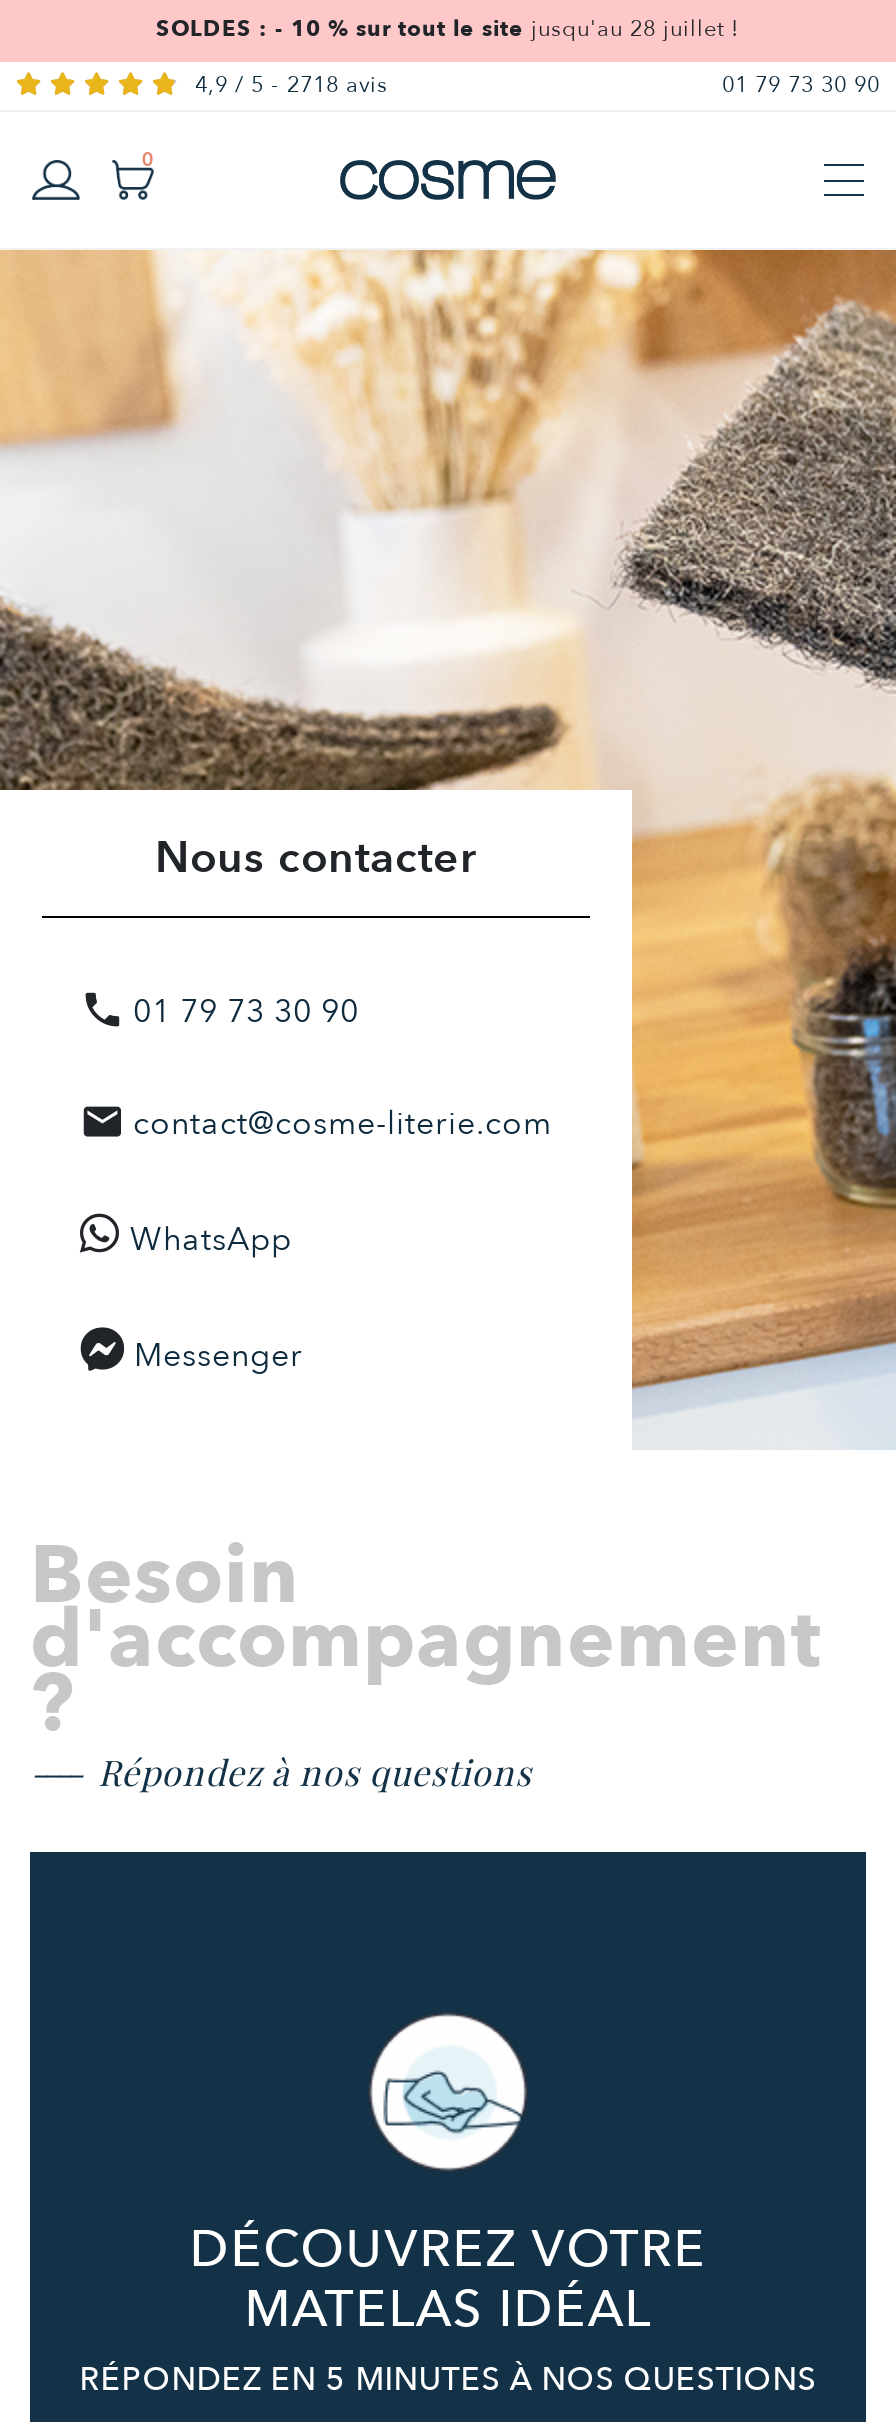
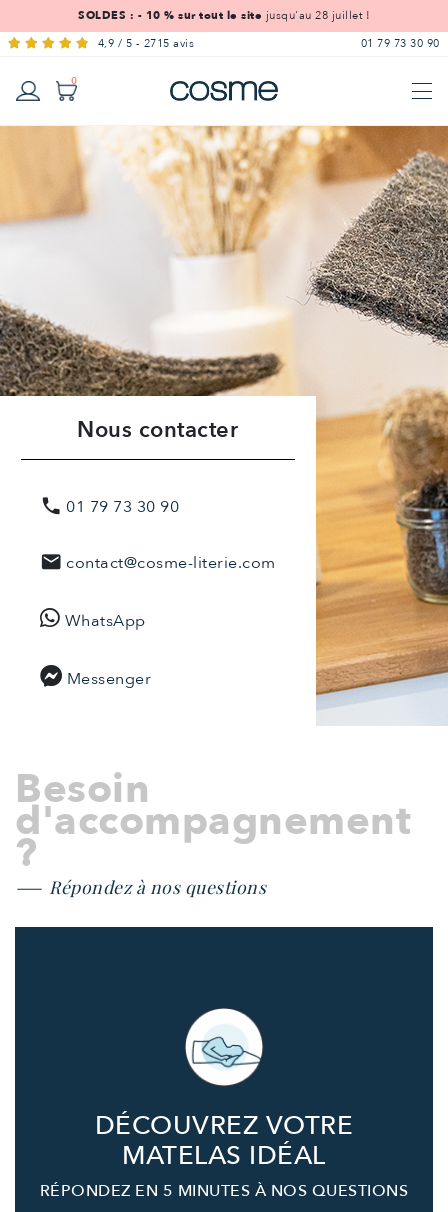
- 4,9 / 5 - 2718 avis
+ 4,9 / 5 - 2715 avis
